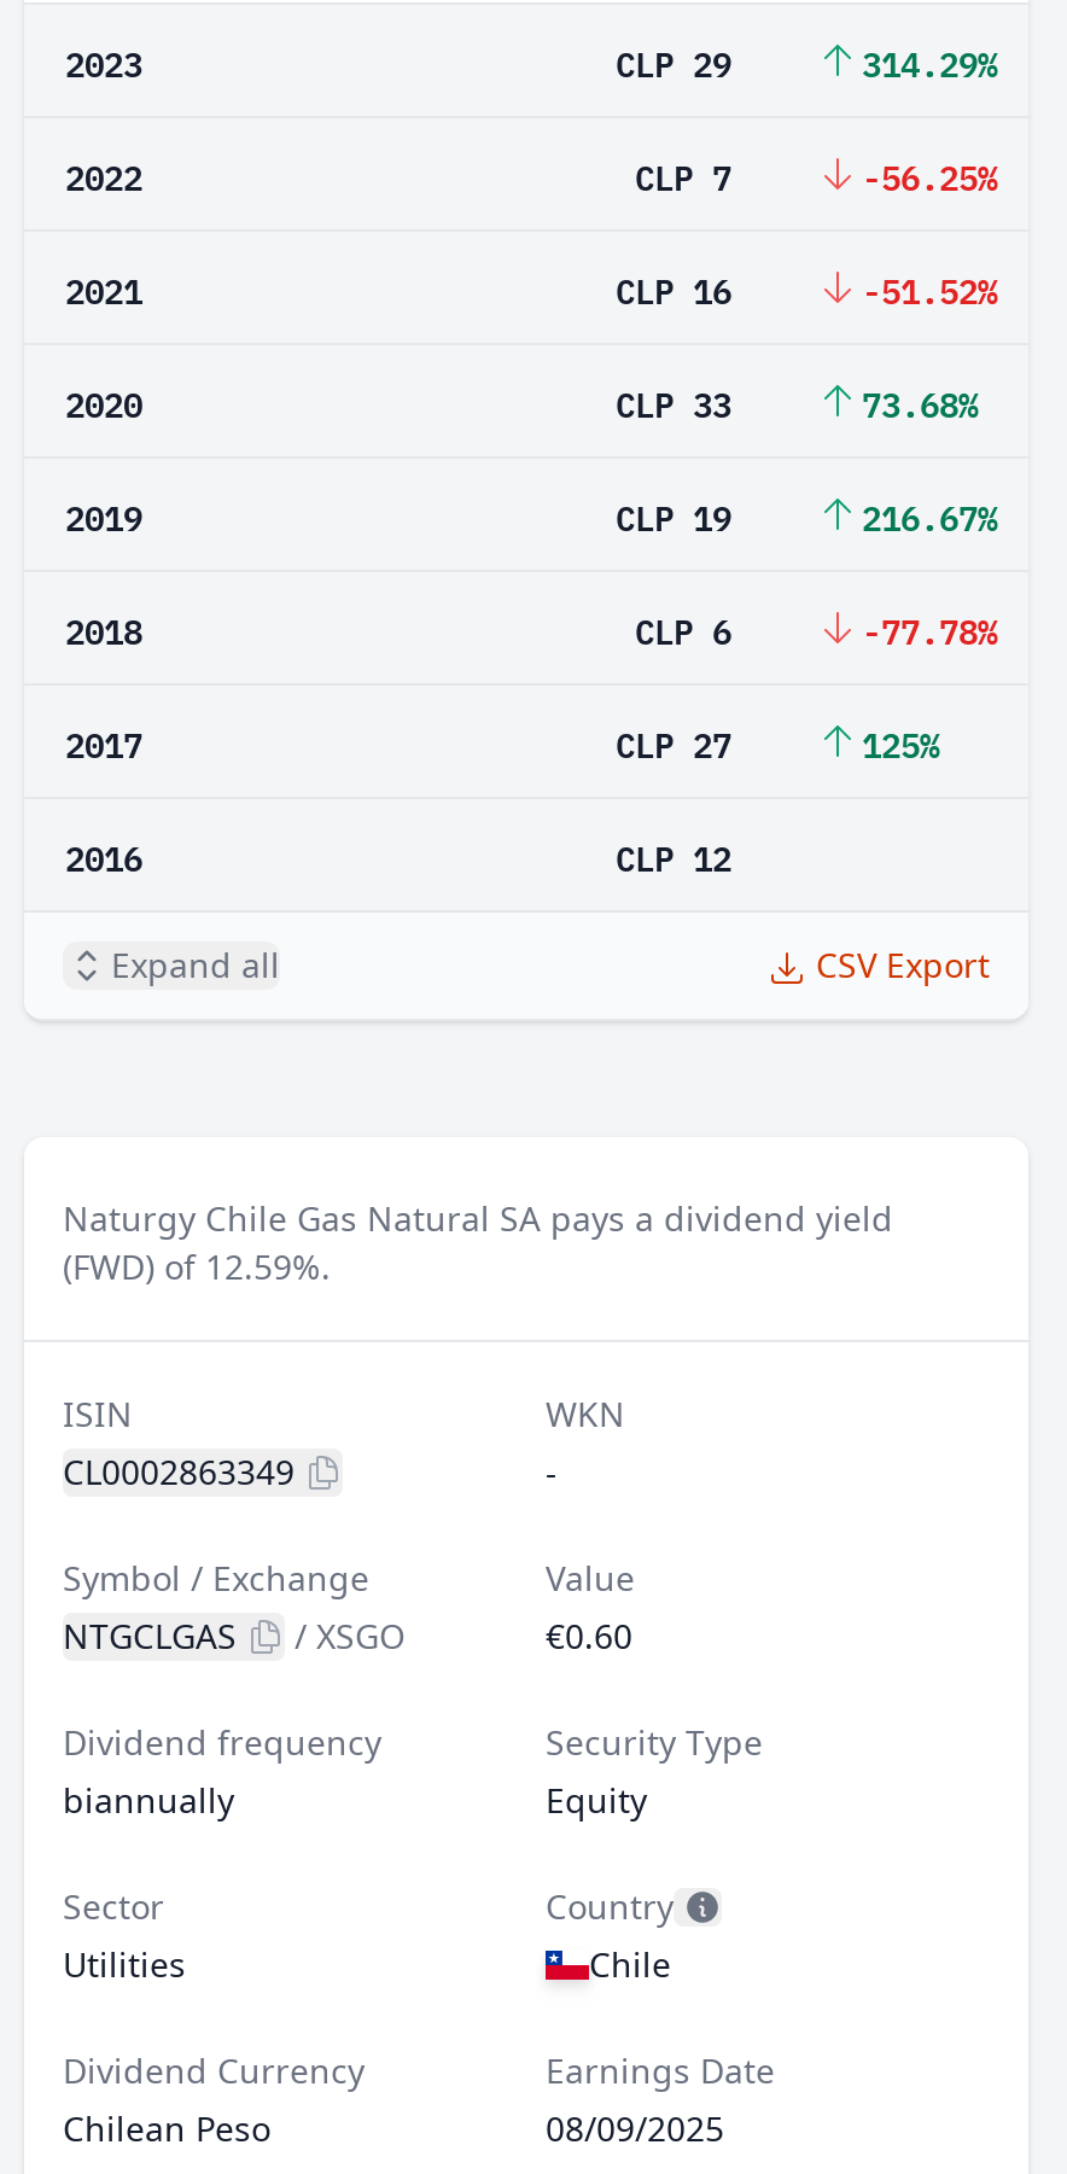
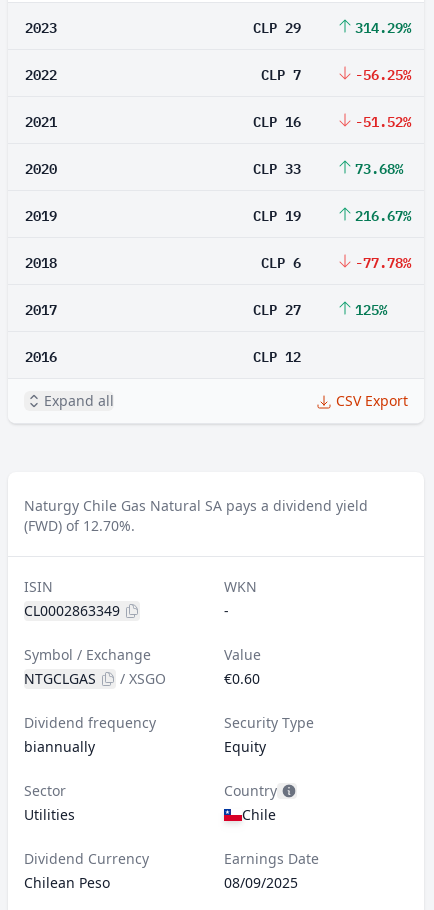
- (FWD) of 12.59%.
+ (FWD) of 12.70%.
